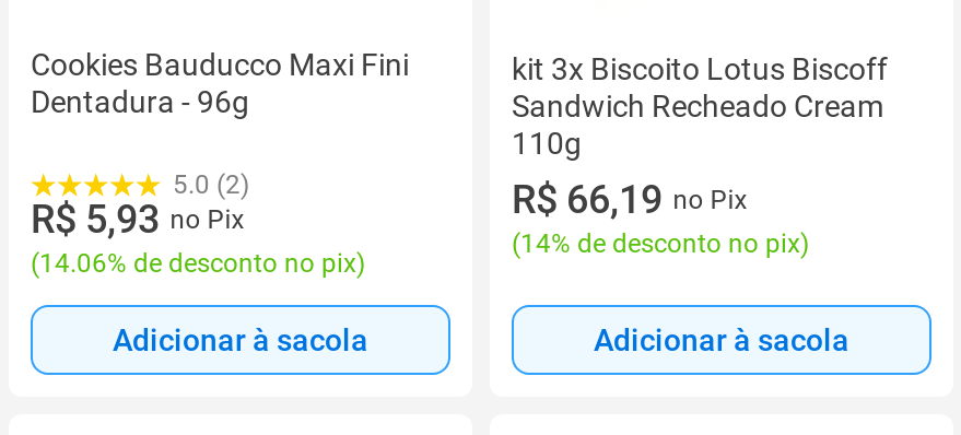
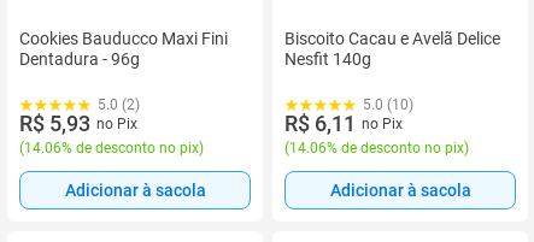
- kit 3x Biscoito Lotus Biscoff
- Sandwich Recheado Cream
- 110g
- R$ 66,19 no Pix
- (14% de desconto no pix)
+ Biscoito Cacau e Avelã Delice
+ Nesfit 140g
+ 5.0 (10)
+ R$ 6,11 no Pix
+ (14.06% de desconto no pix)
